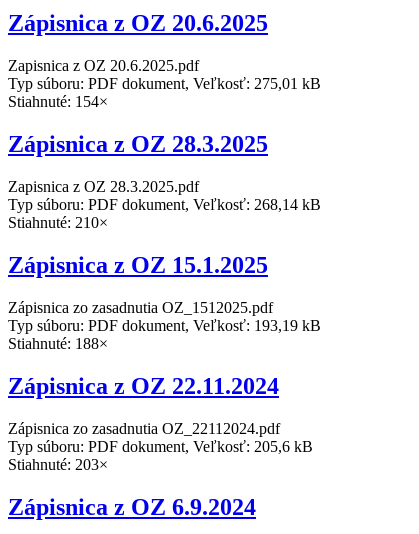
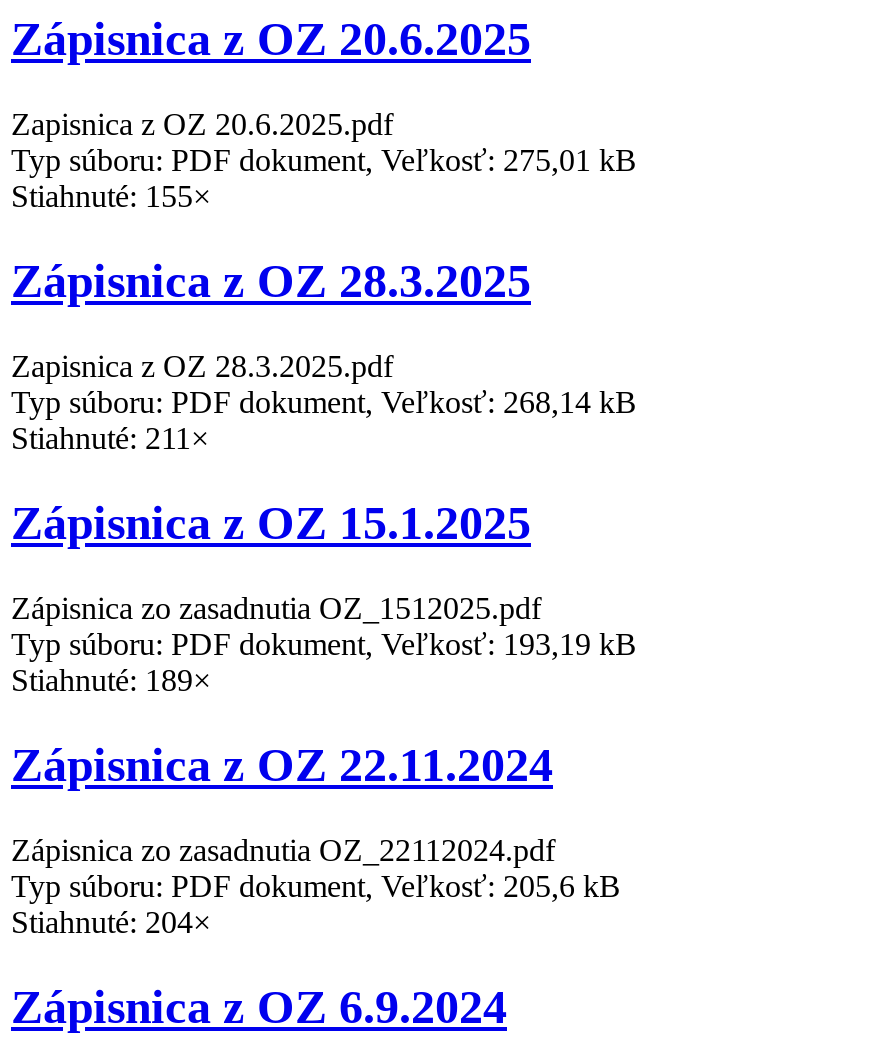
- Stiahnuté: 154×
+ Stiahnuté: 155×

- Stiahnuté: 210×
+ Stiahnuté: 211×

- Stiahnuté: 188×
+ Stiahnuté: 189×

- Stiahnuté: 203×
+ Stiahnuté: 204×
